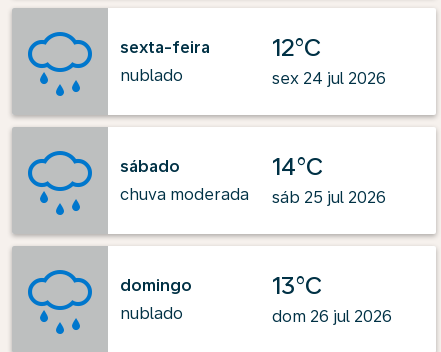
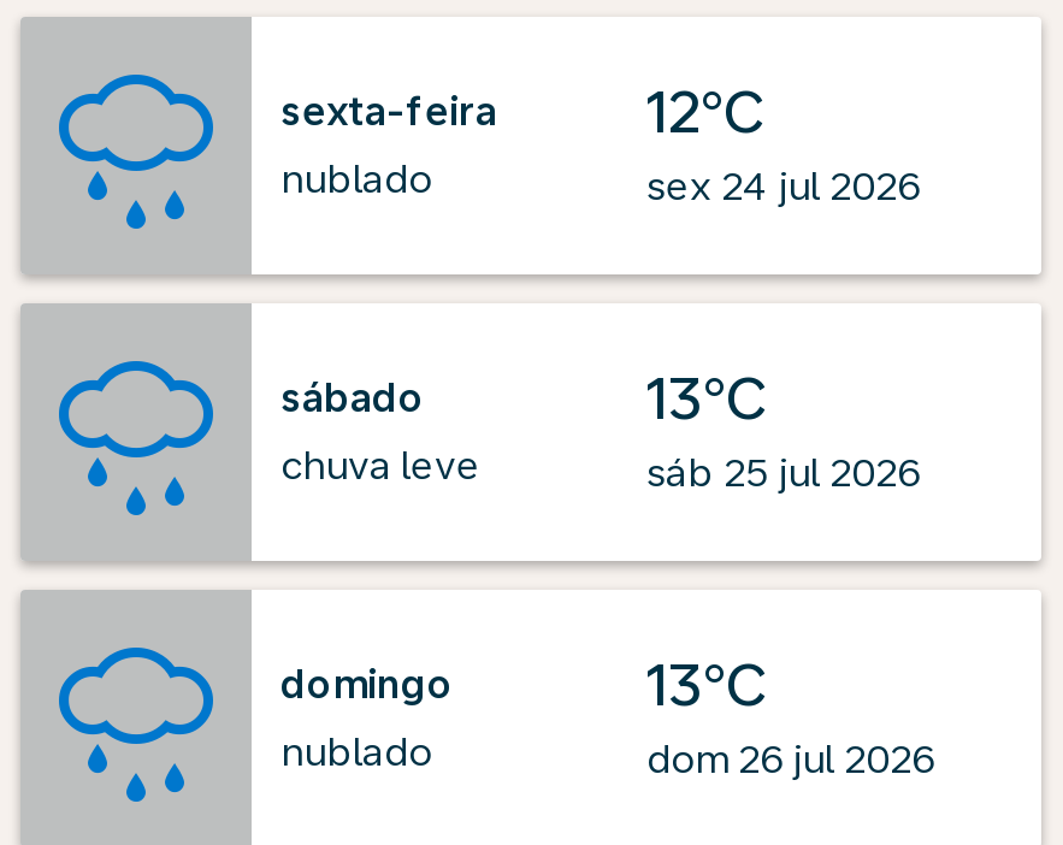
- 14°C
+ 13°C

- chuva moderada
+ chuva leve
